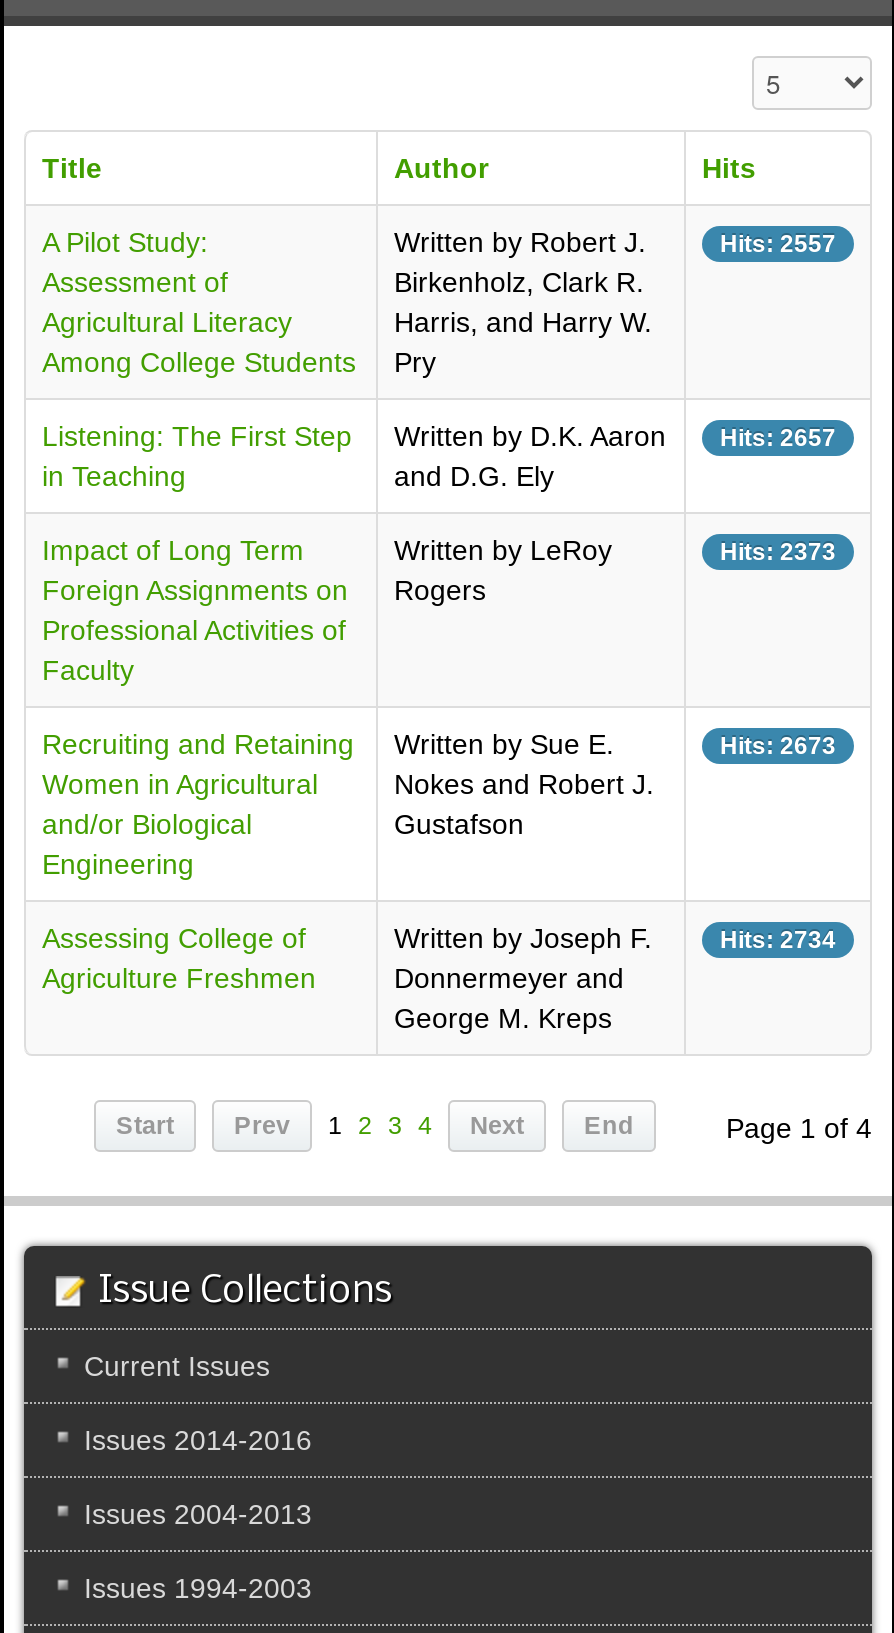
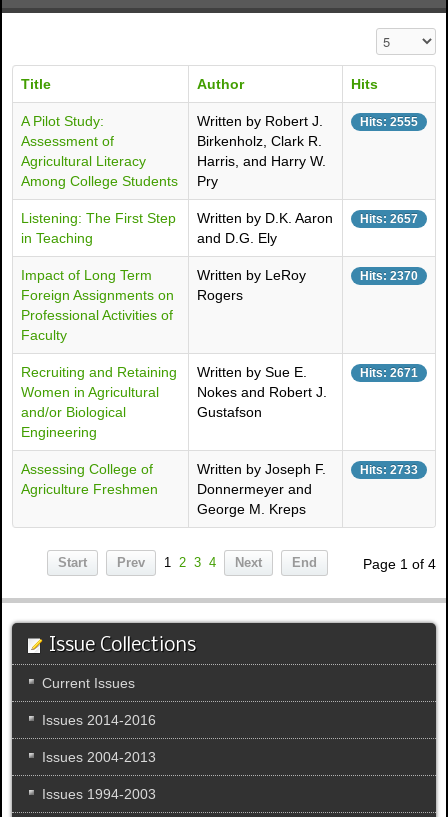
- Hits: 2557
+ Hits: 2555

- Hits: 2373
+ Hits: 2370

- Hits: 2673
+ Hits: 2671

- Hits: 2734
+ Hits: 2733
